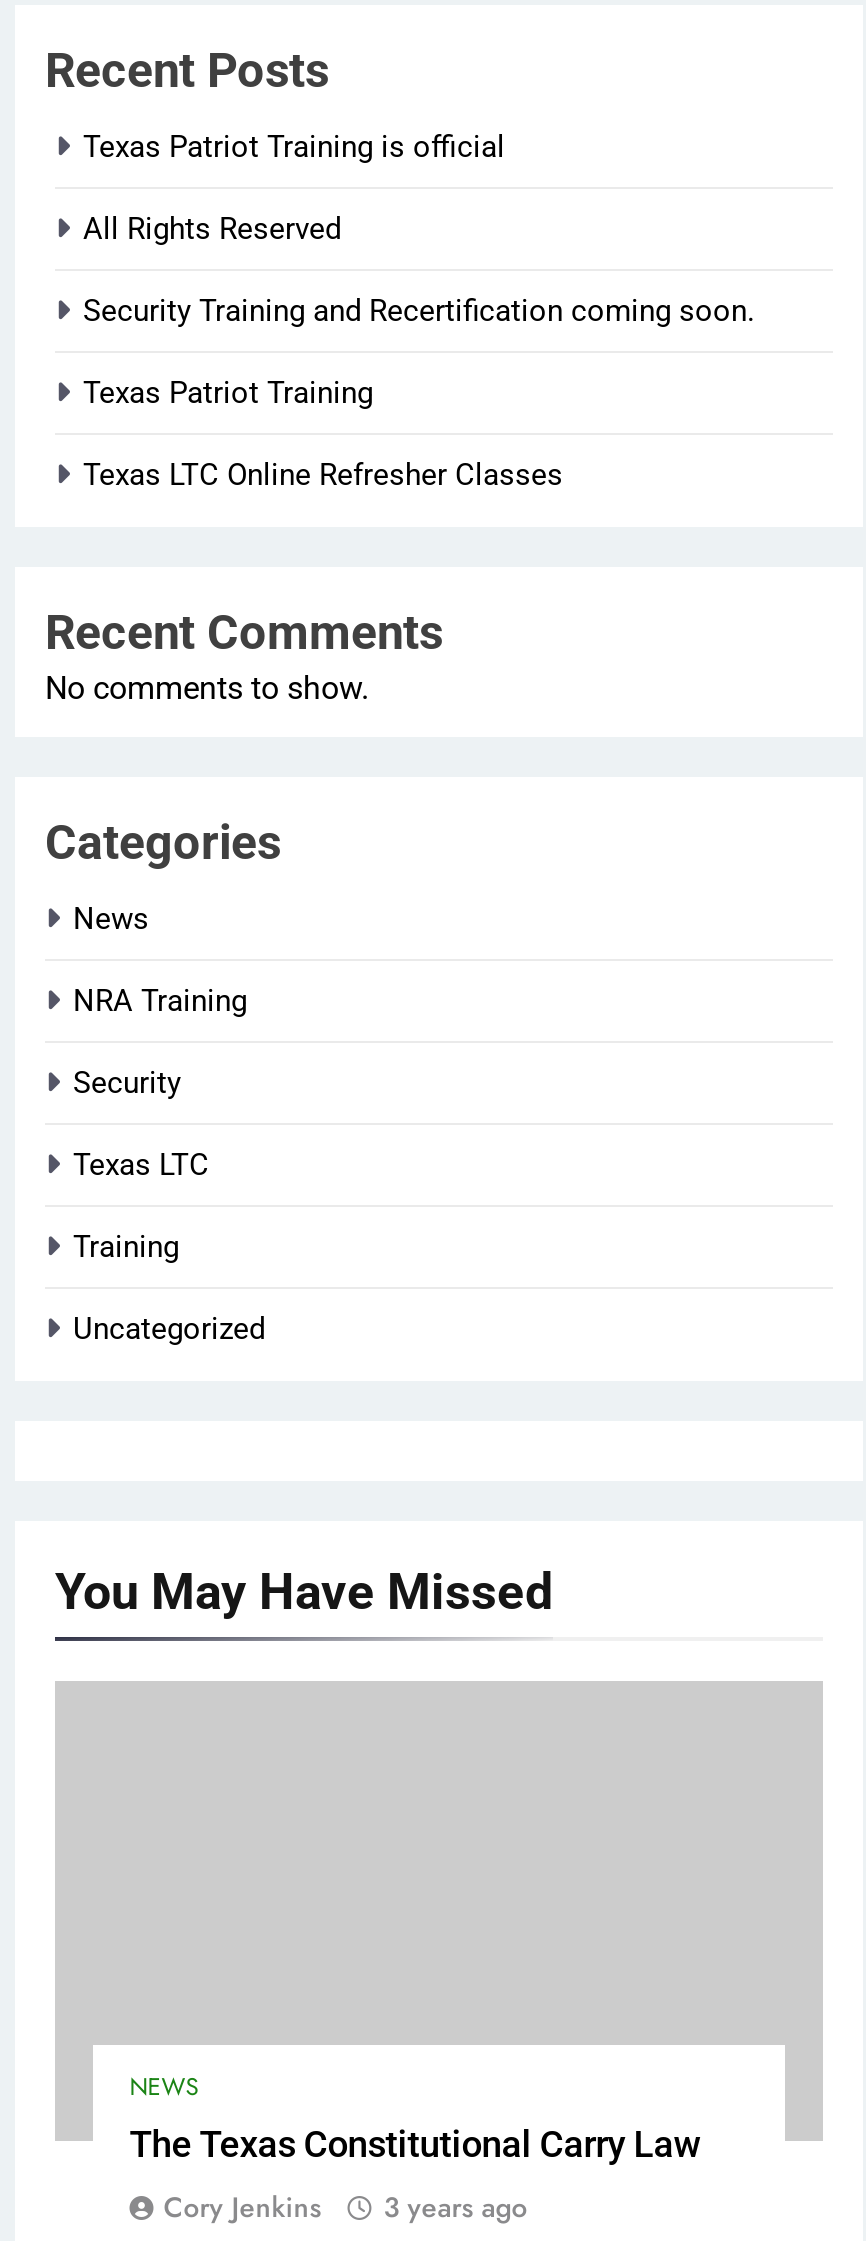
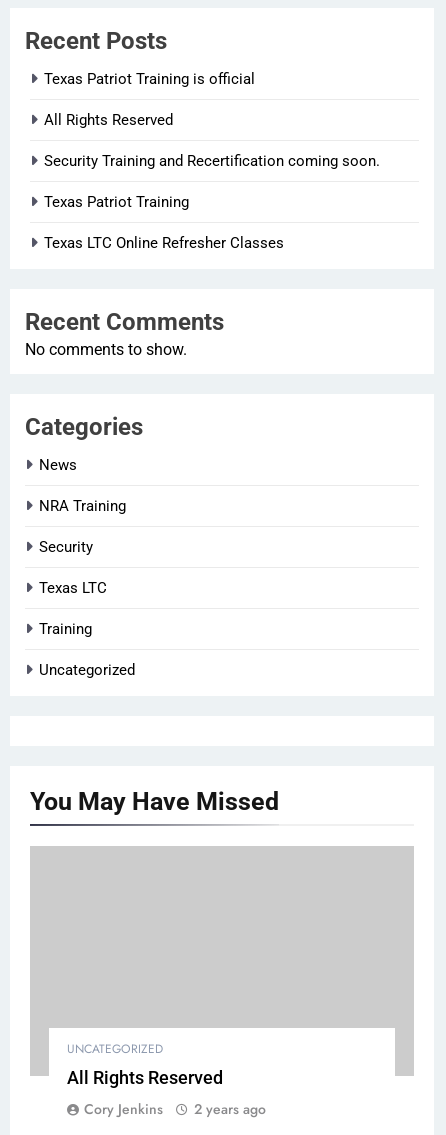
- NEWS
- The Texas Constitutional Carry Law
+ UNCATEGORIZED
+ All Rights Reserved

- Cory Jenkins 3 years ago
+ Cory Jenkins 2 years ago
